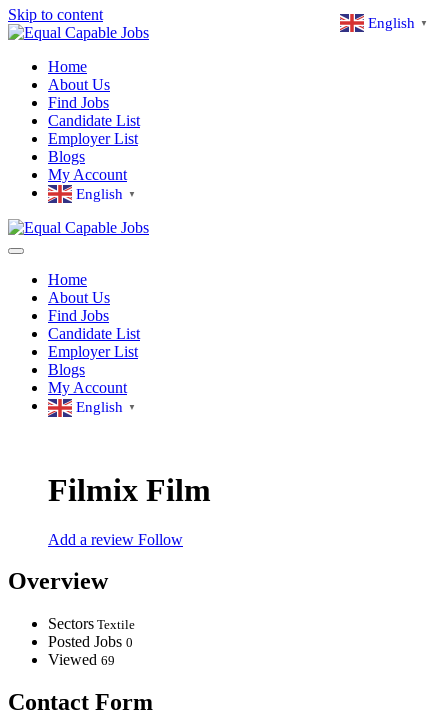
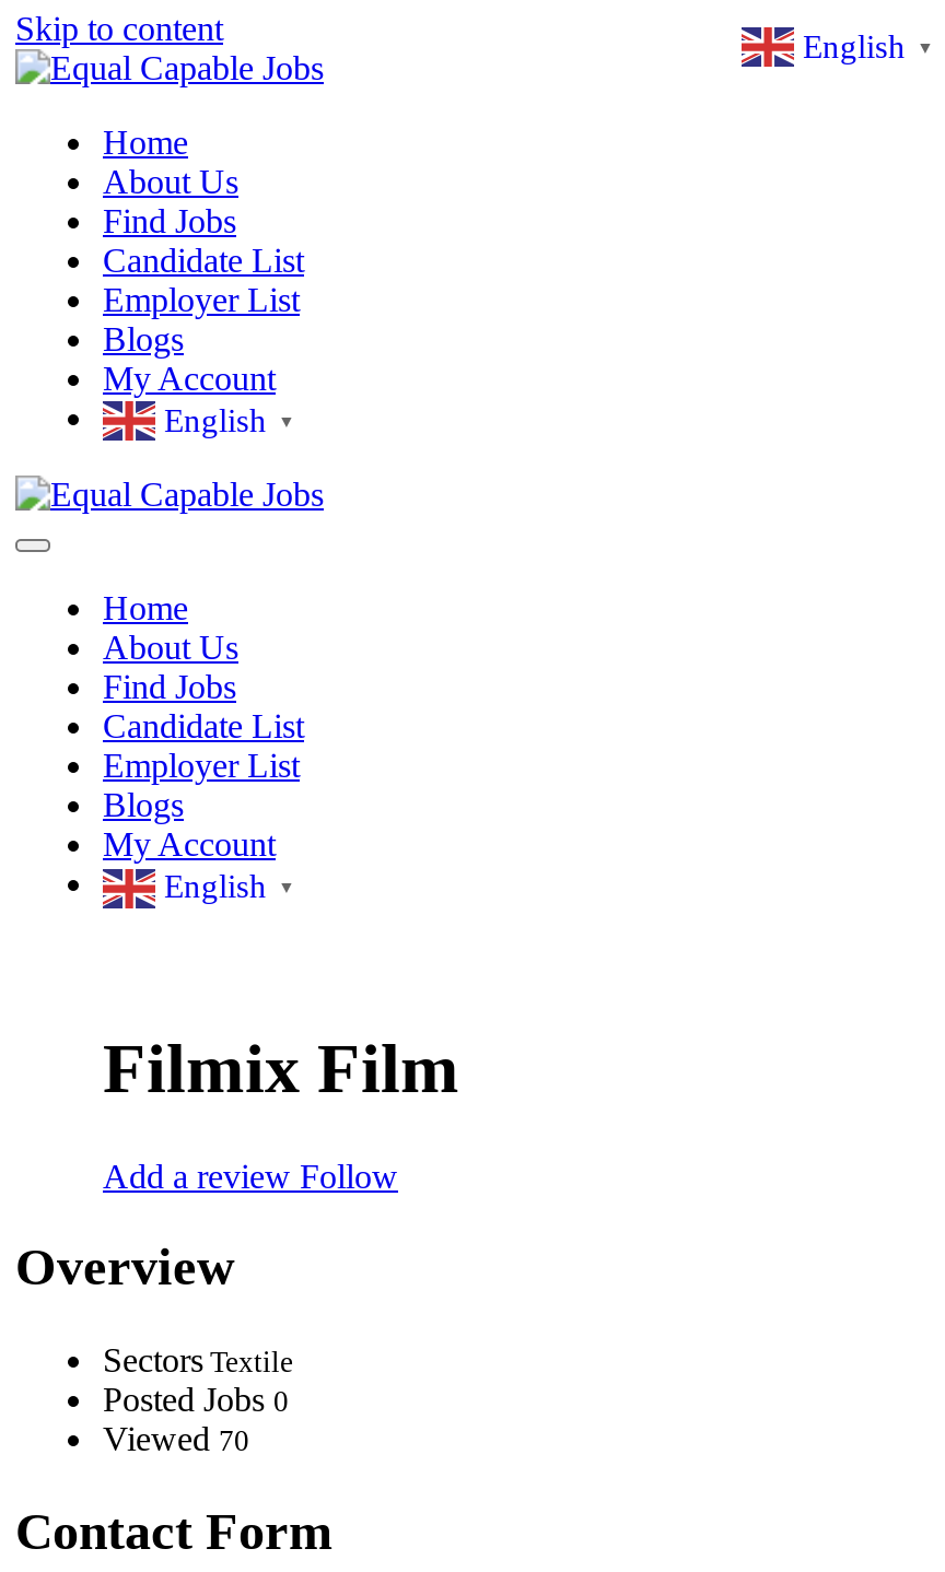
- Viewed 69
+ Viewed 70
